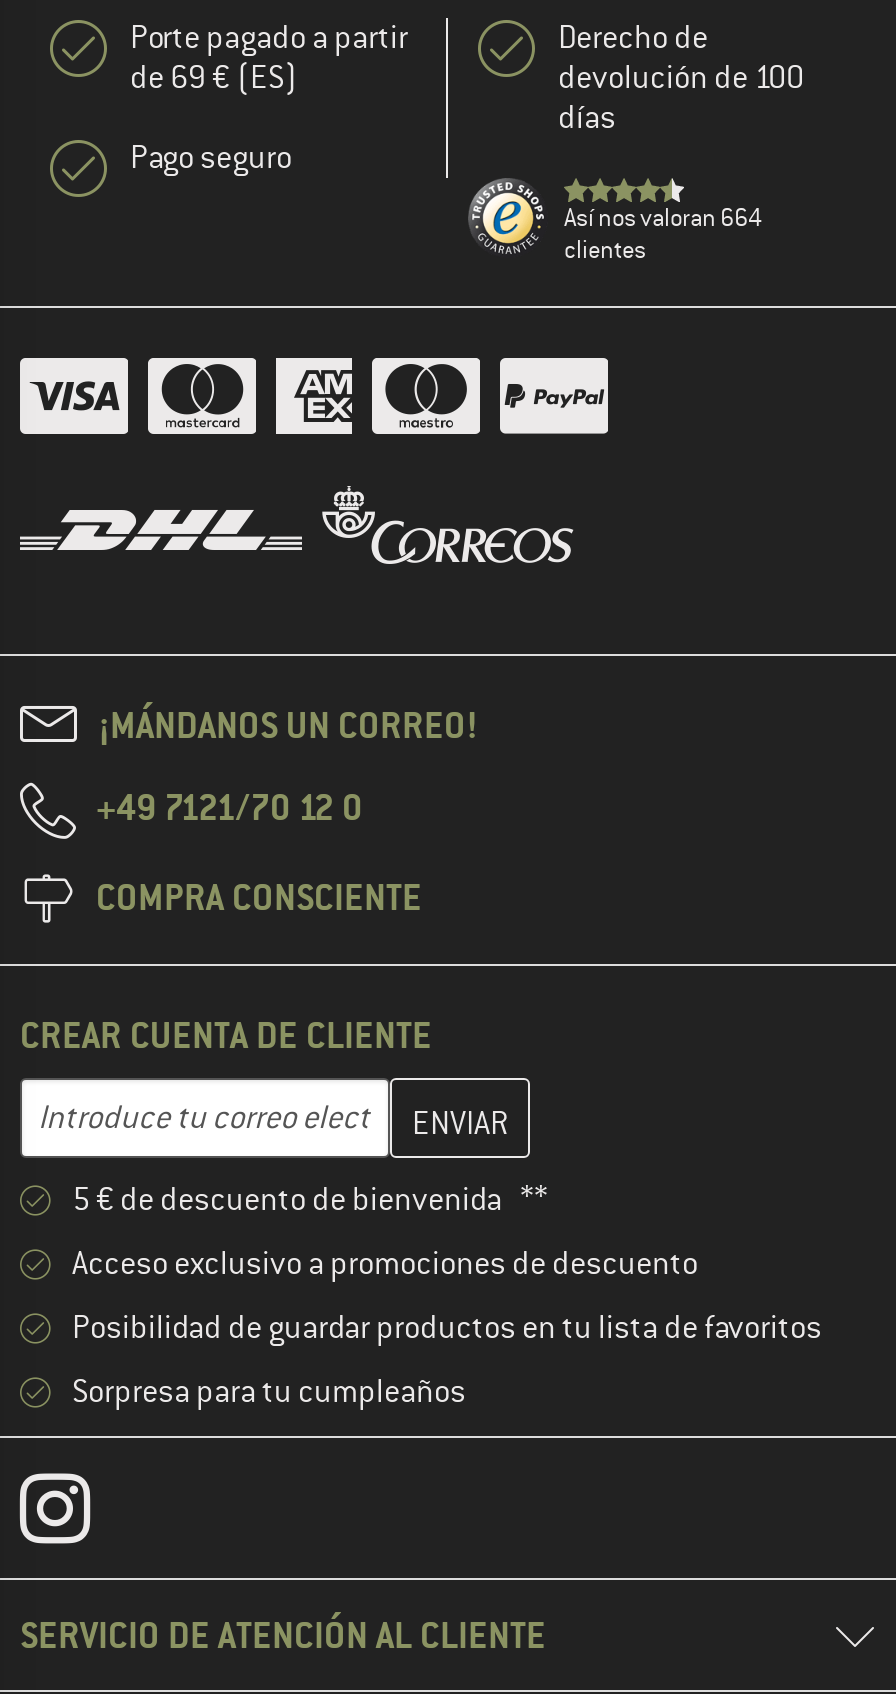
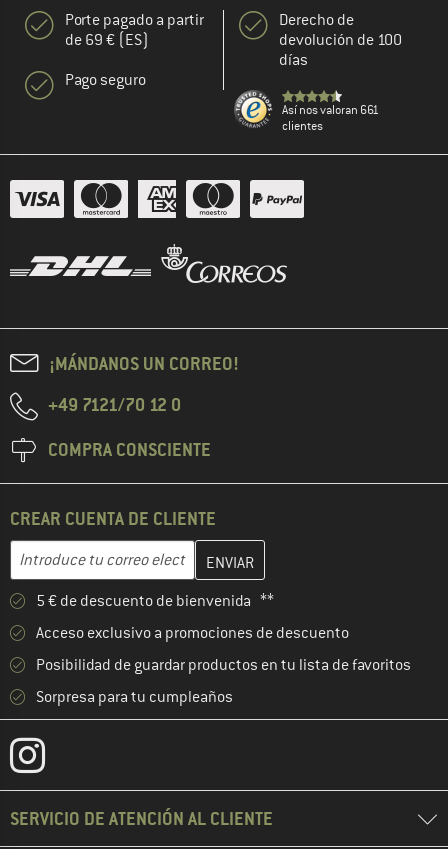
- Así nos valoran 664
+ Así nos valoran 661
